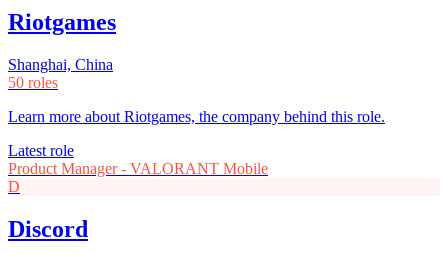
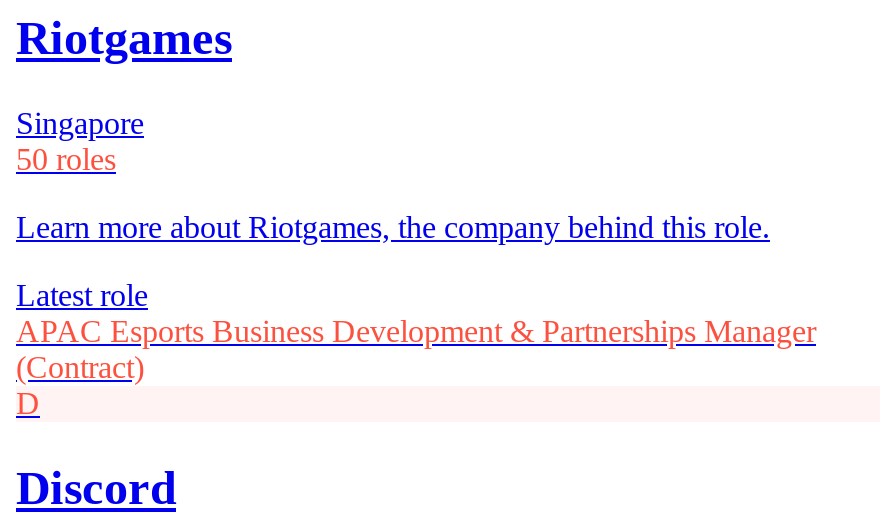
- Shanghai, China
+ Singapore

- Product Manager - VALORANT Mobile
+ APAC Esports Business Development & Partnerships Manager
+ (Contract)
